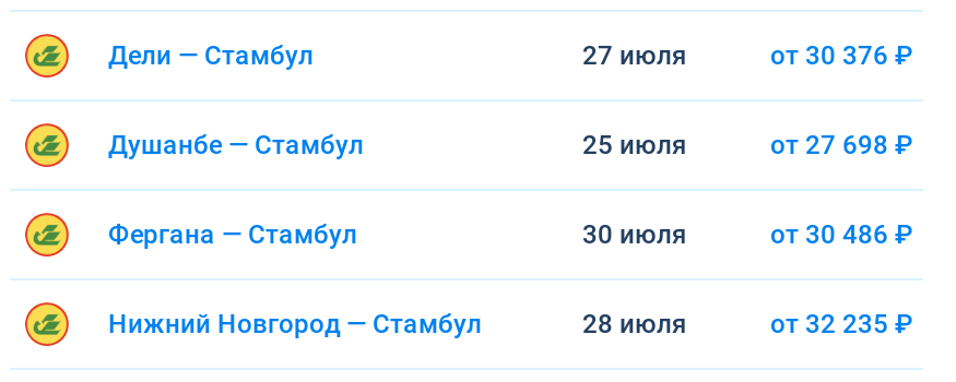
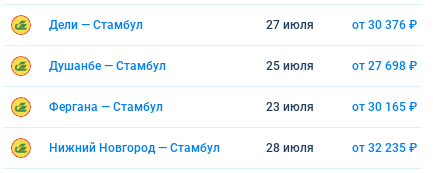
- 30 июля
+ 23 июля

- от 30 486 ₽
+ от 30 165 ₽
